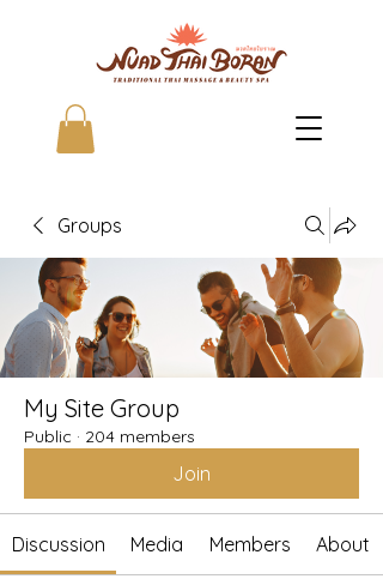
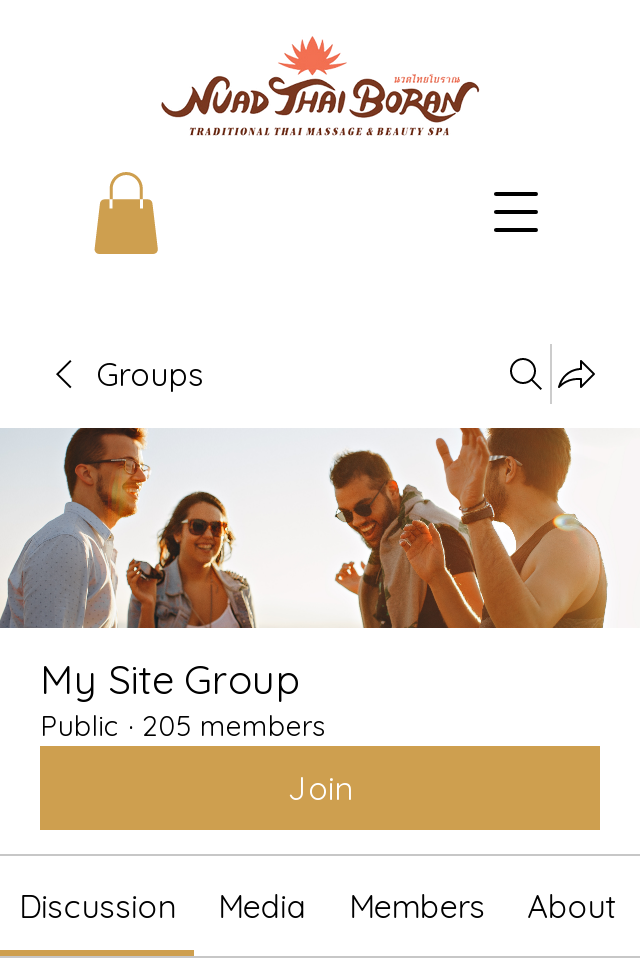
- Public · 204 members
+ Public · 205 members
